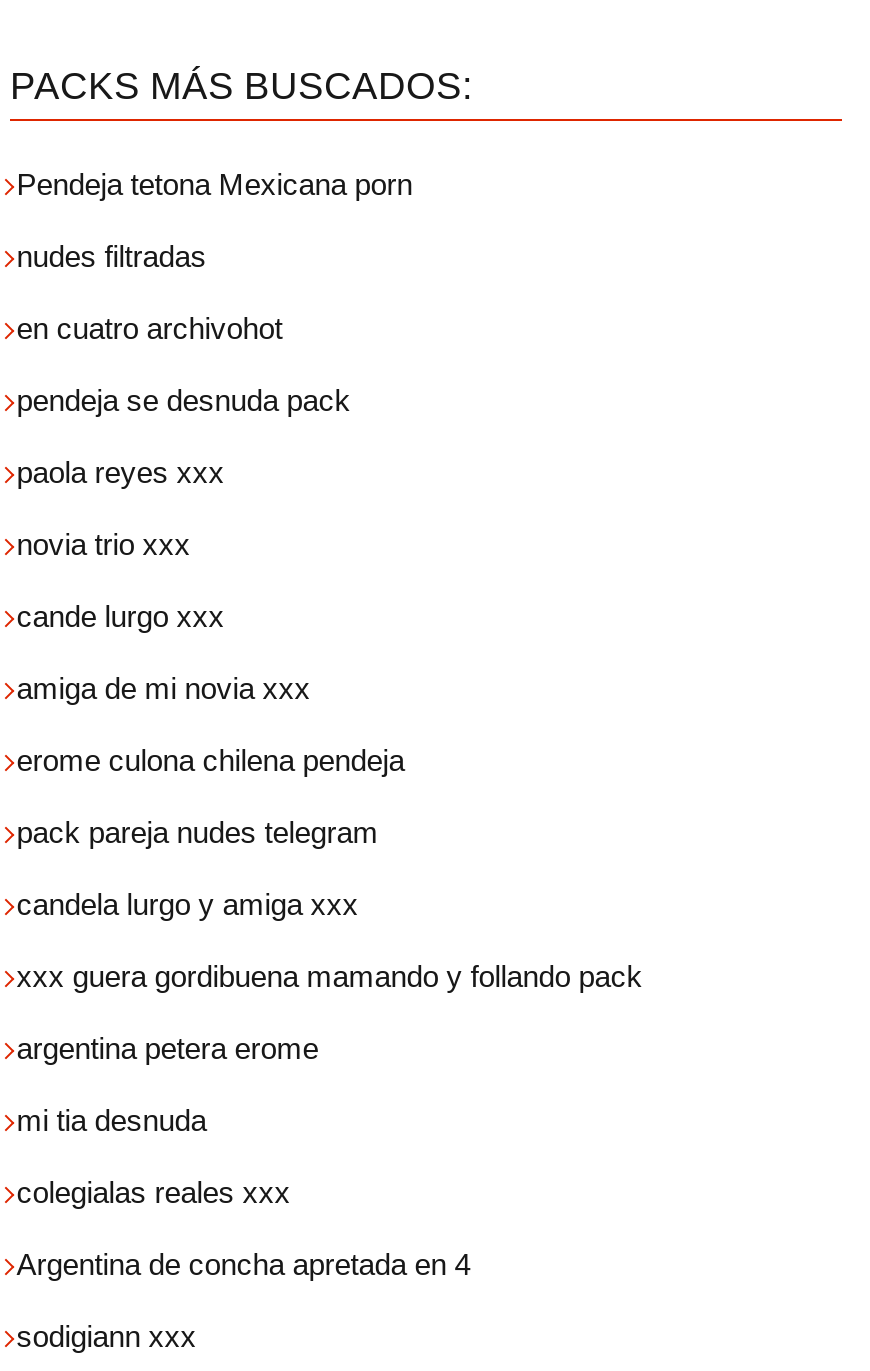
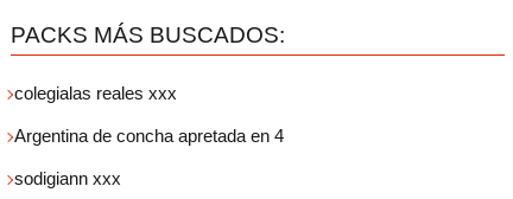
- Pendeja tetona Mexicana porn
- nudes filtradas
- en cuatro archivohot
- pendeja se desnuda pack
- paola reyes xxx
- novia trio xxx
- cande lurgo xxx
- amiga de mi novia xxx
- erome culona chilena pendeja
- pack pareja nudes telegram
- candela lurgo y amiga xxx
- xxx guera gordibuena mamando y follando pack
- argentina petera erome
- mi tia desnuda
